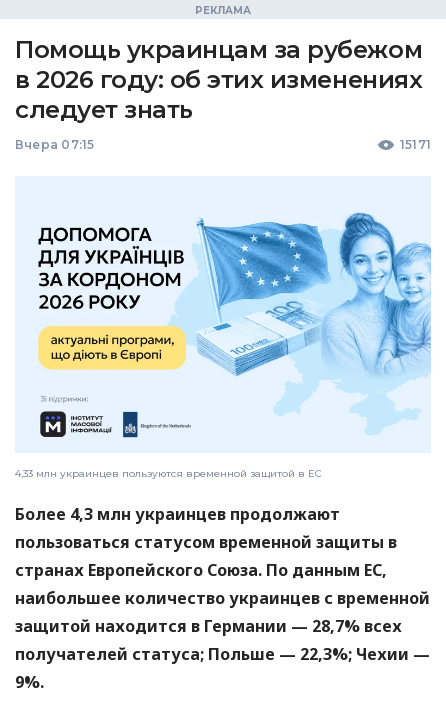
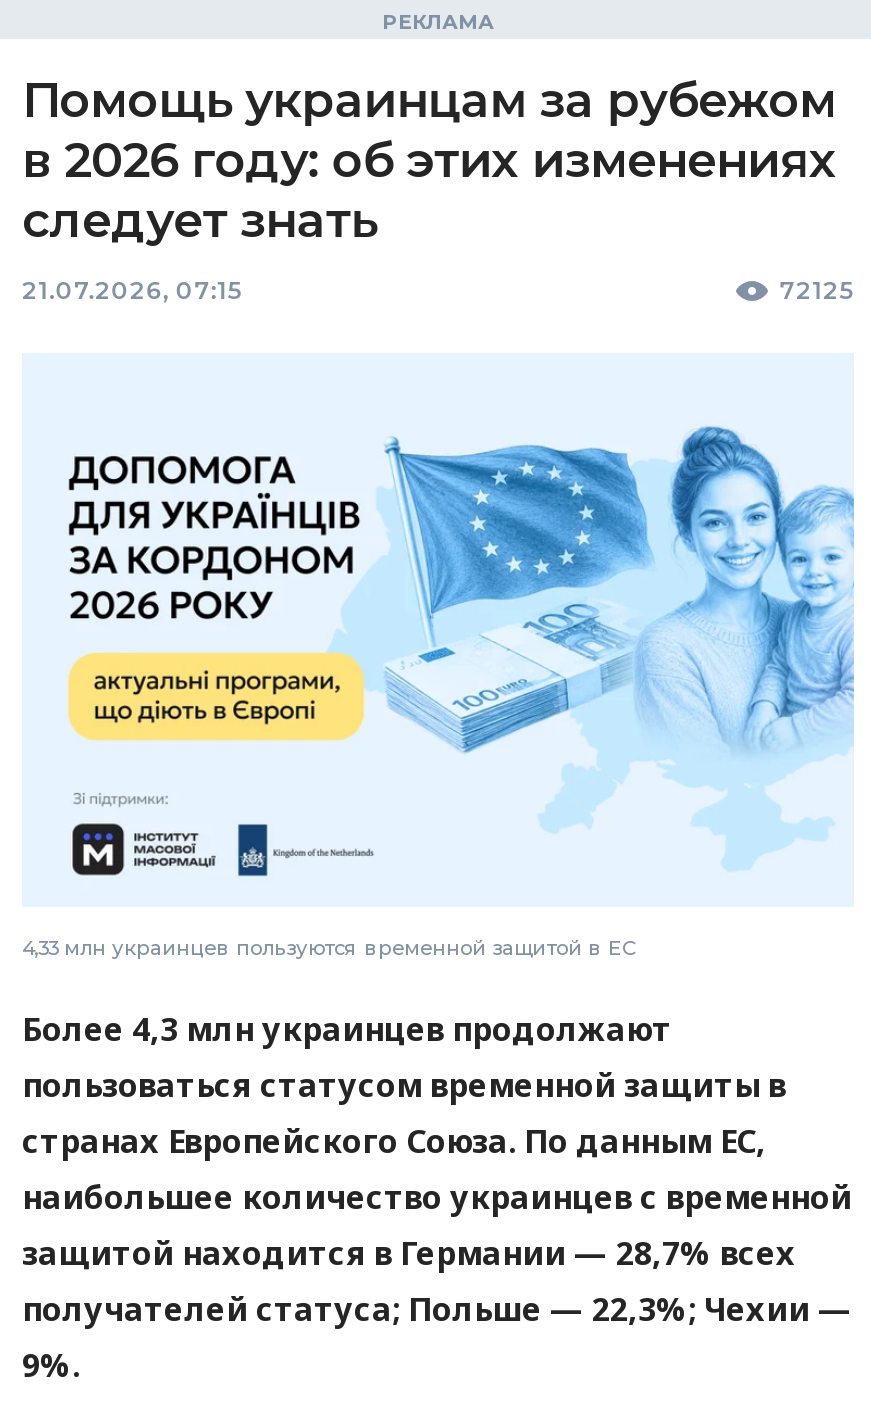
- Вчера 07:15
- 15171
+ 21.07.2026, 07:15
+ 72125
